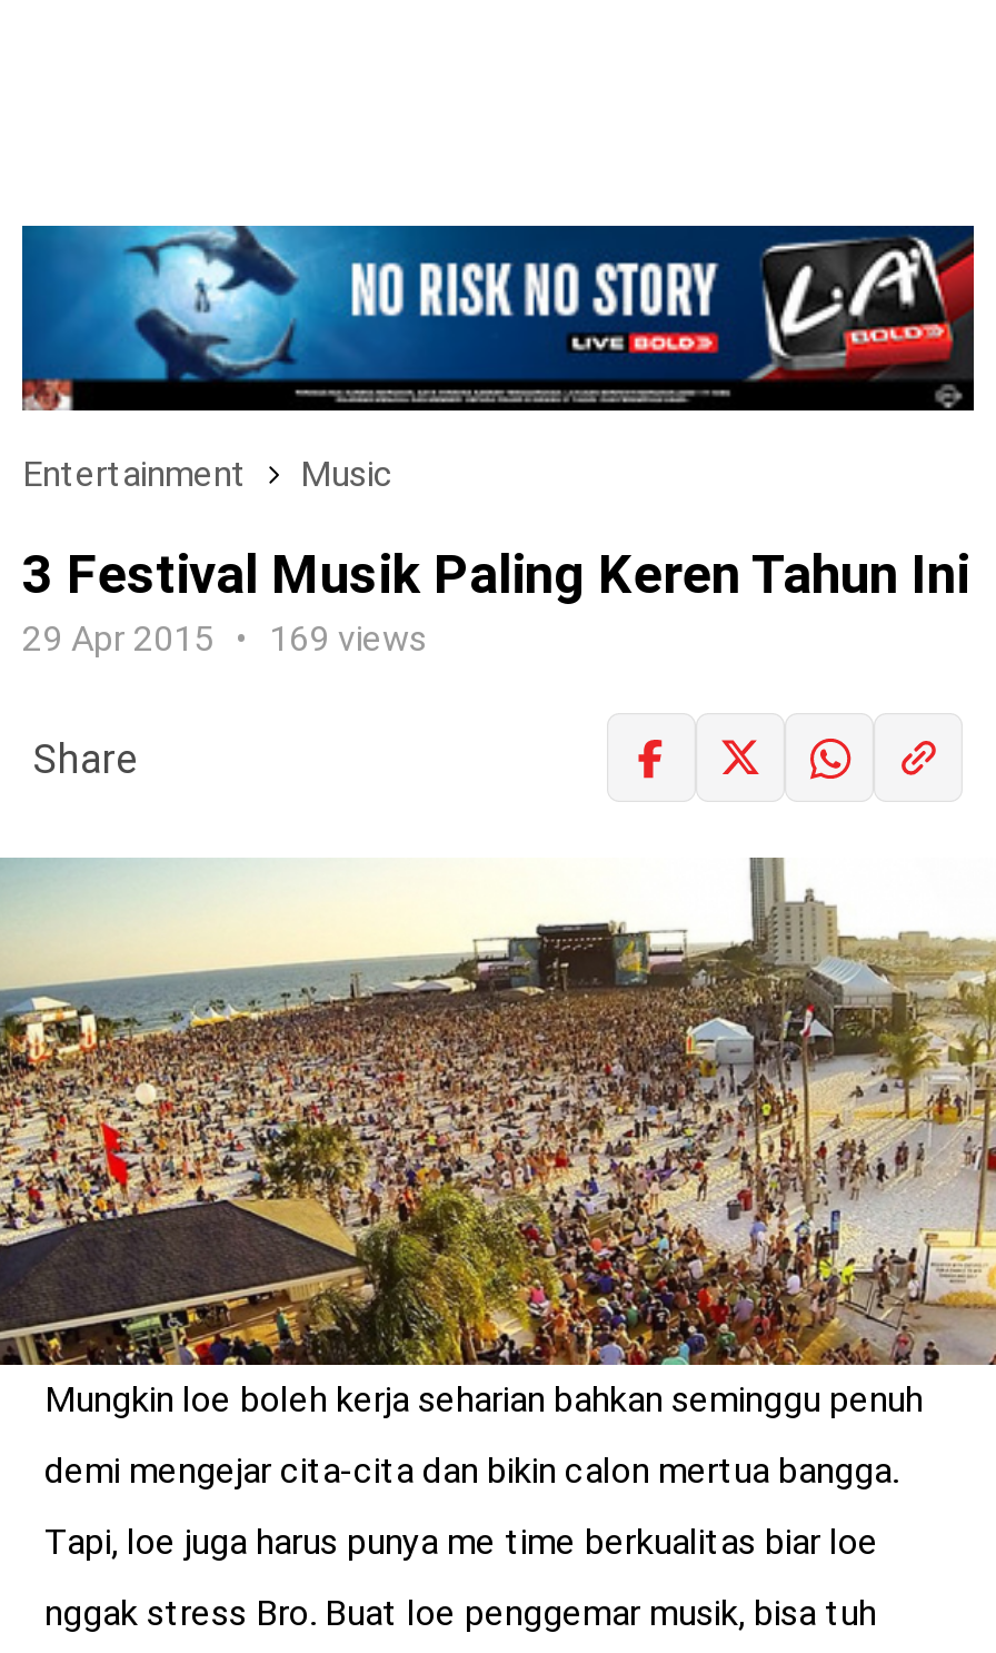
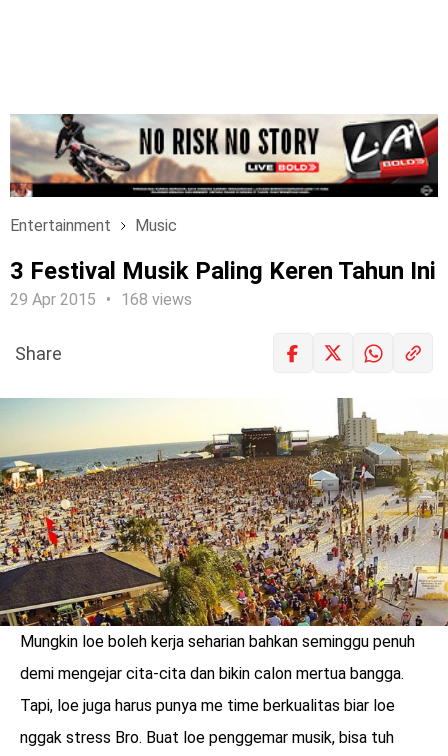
- [image]
+ [image]

- 29 Apr 2015 169 views
+ 29 Apr 2015 168 views
